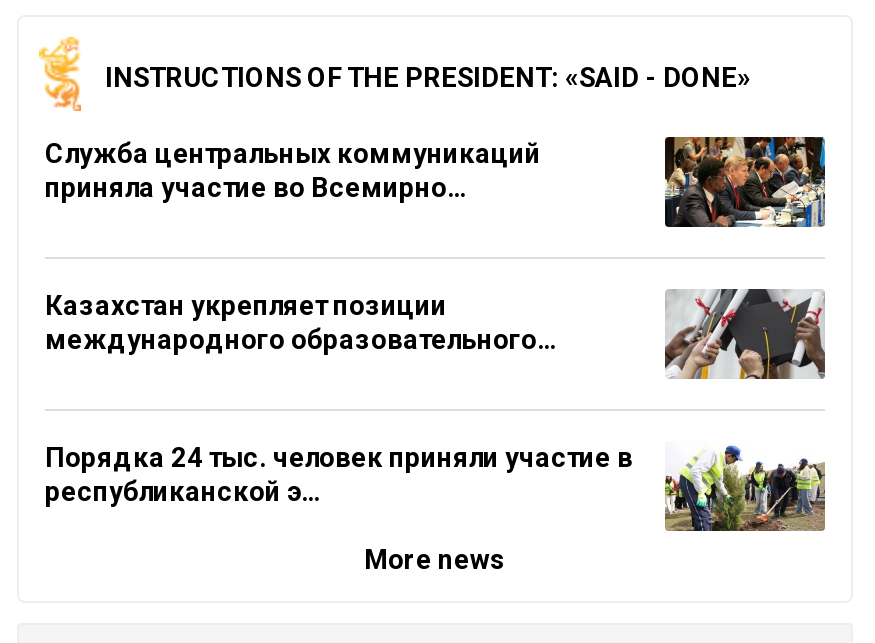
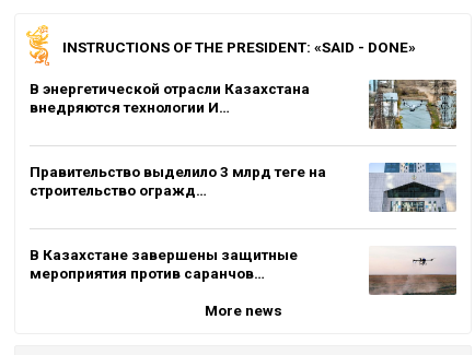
- Служба центральных коммуникаций
- приняла участие во Всемирно…
+ В энергетической отрасли Казахстана
+ внедряются технологии И…

- [image]
+ [image]

- Казахстан укрепляет позиции
- международного образовательного…
+ Правительство выделило 3 млрд теңге на
+ строительство огражд…

- [image]
+ [image]

- Порядка 24 тыс. человек приняли участие в
- республиканской э…
+ В Казахстане завершены защитные
+ мероприятия против саранчов…

- [image]
+ [image]
